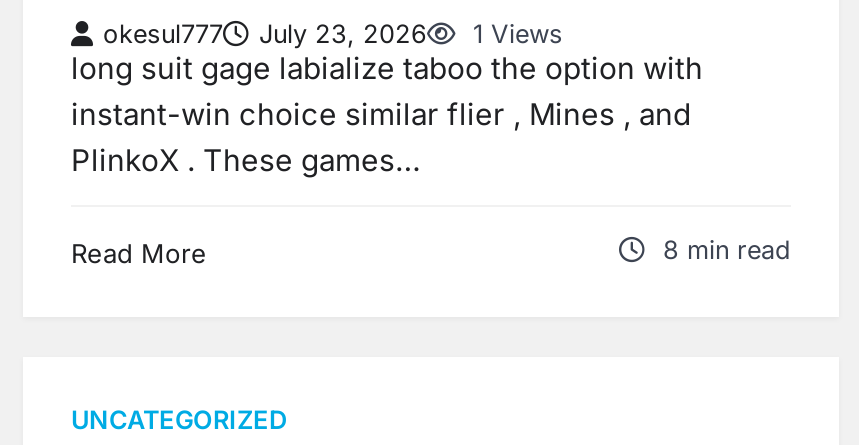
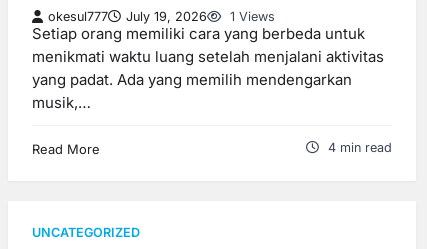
- okesul777 July 23, 2026 1 Views
+ okesul777 July 19, 2026 1 Views

- long suit gage labialize taboo the option with
- instant-win choice similar flier , Mines , and
- PlinkoX . These games…
+ Setiap orang memiliki cara yang berbeda untuk
+ menikmati waktu luang setelah menjalani aktivitas
+ yang padat. Ada yang memilih mendengarkan
+ musik,…

- 8 min read
+ 4 min read
